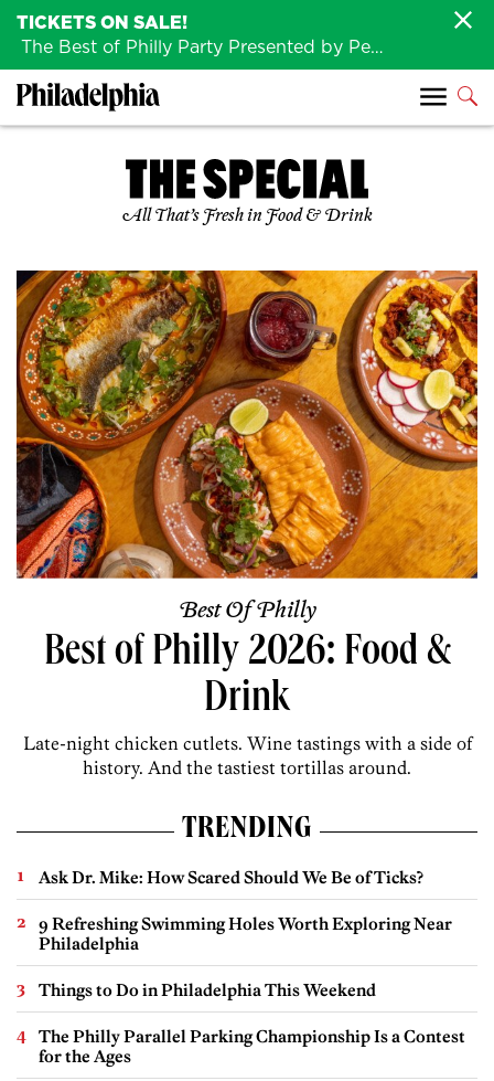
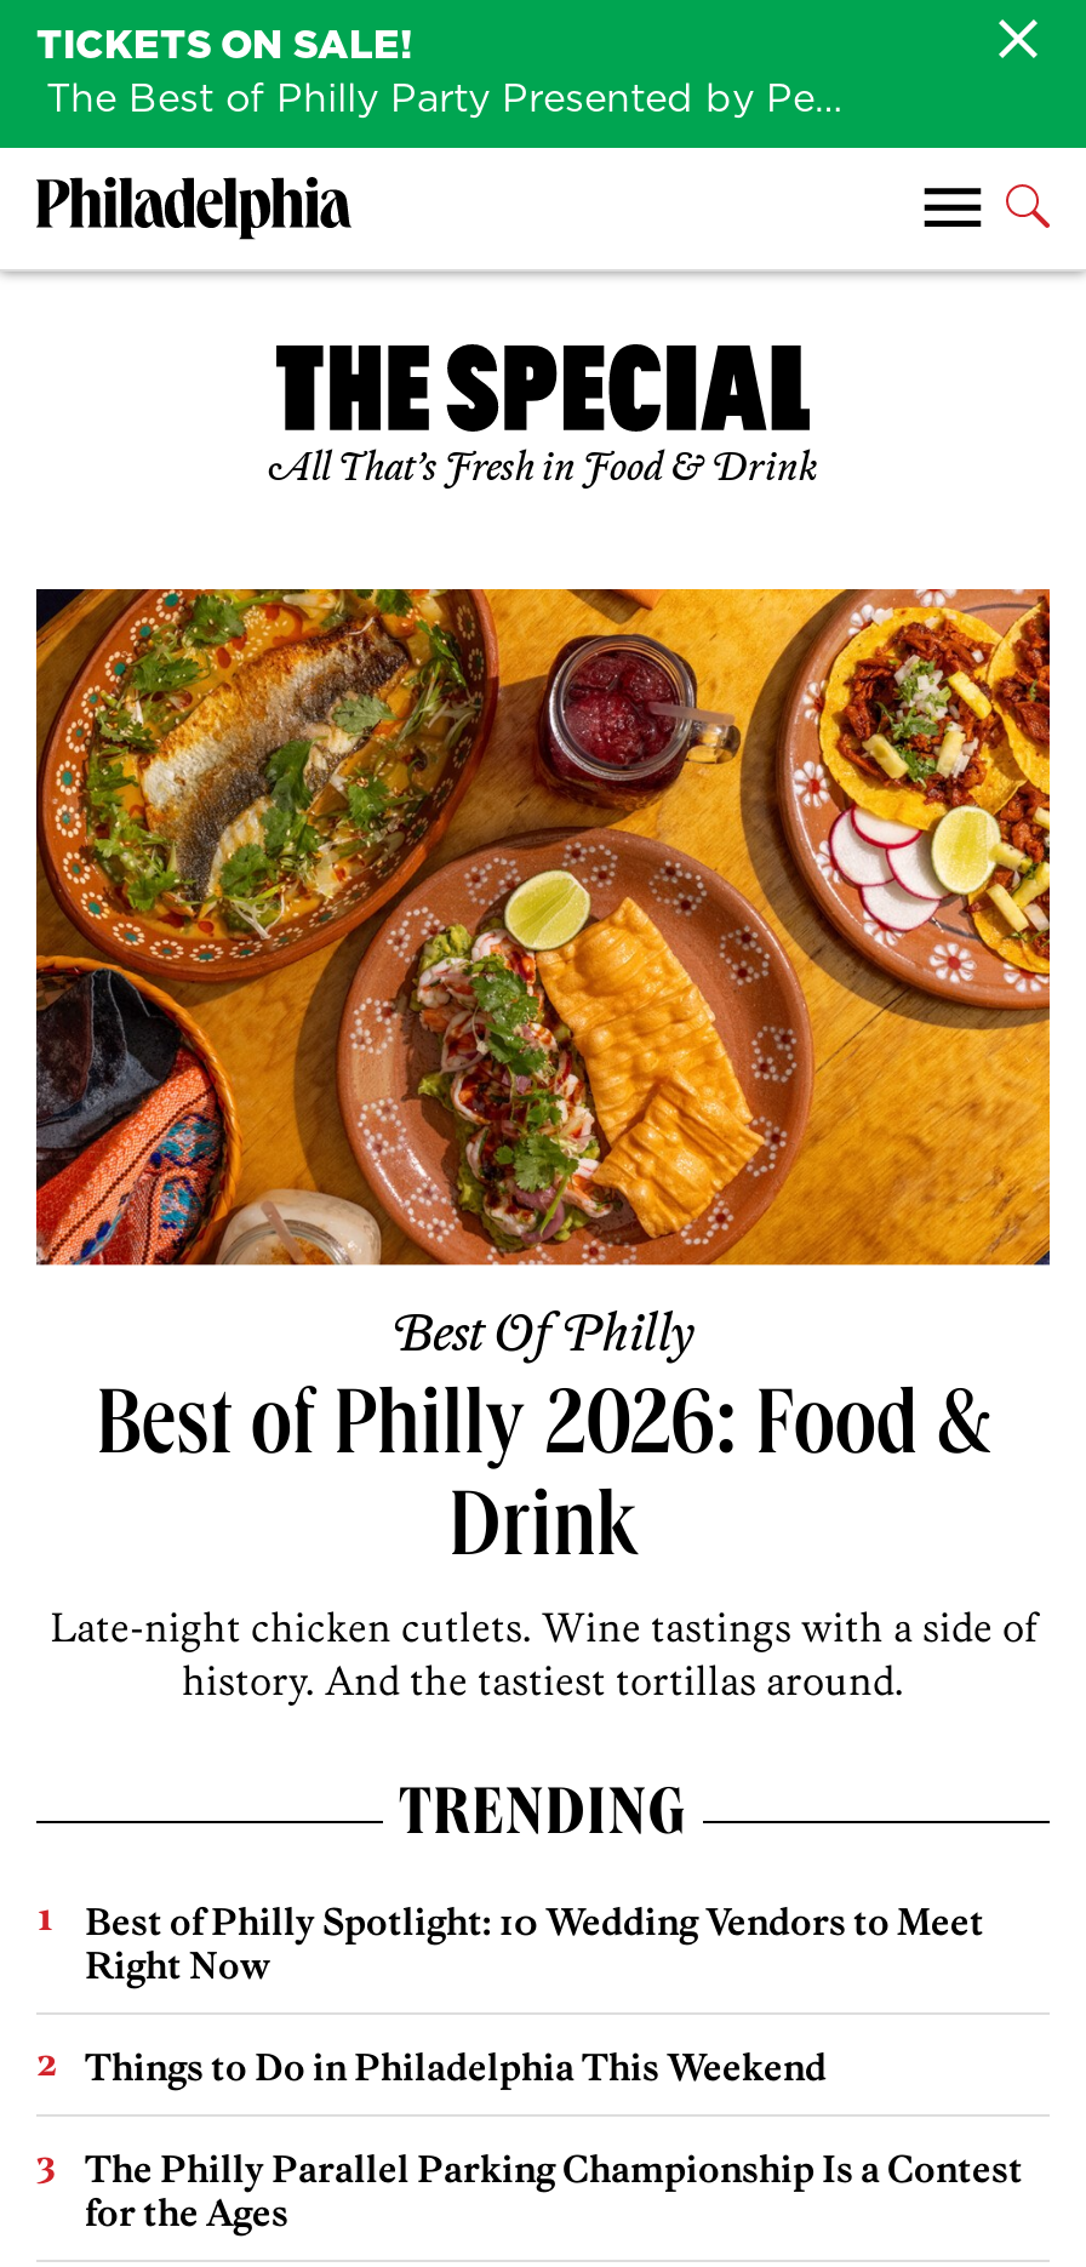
- Ask Dr. Mike: How Scared Should We Be of Ticks?
- 9 Refreshing Swimming Holes Worth Exploring Near
- Philadelphia
+ Best of Philly Spotlight: 10 Wedding Vendors to Meet
+ Right Now
